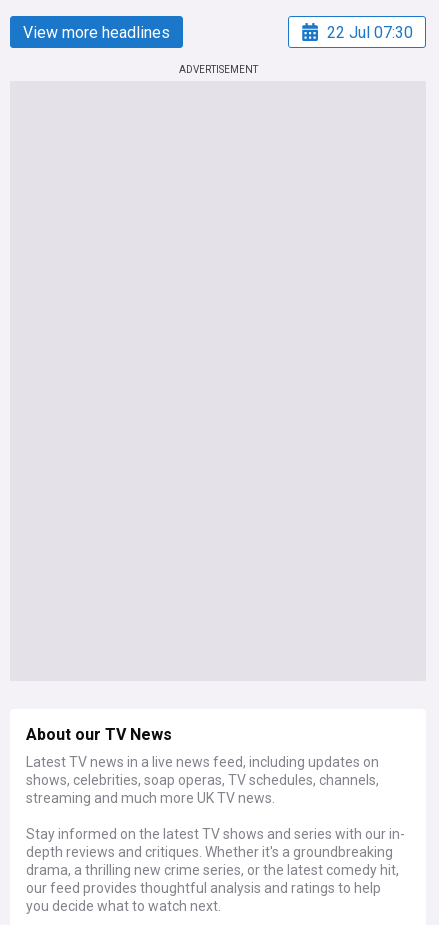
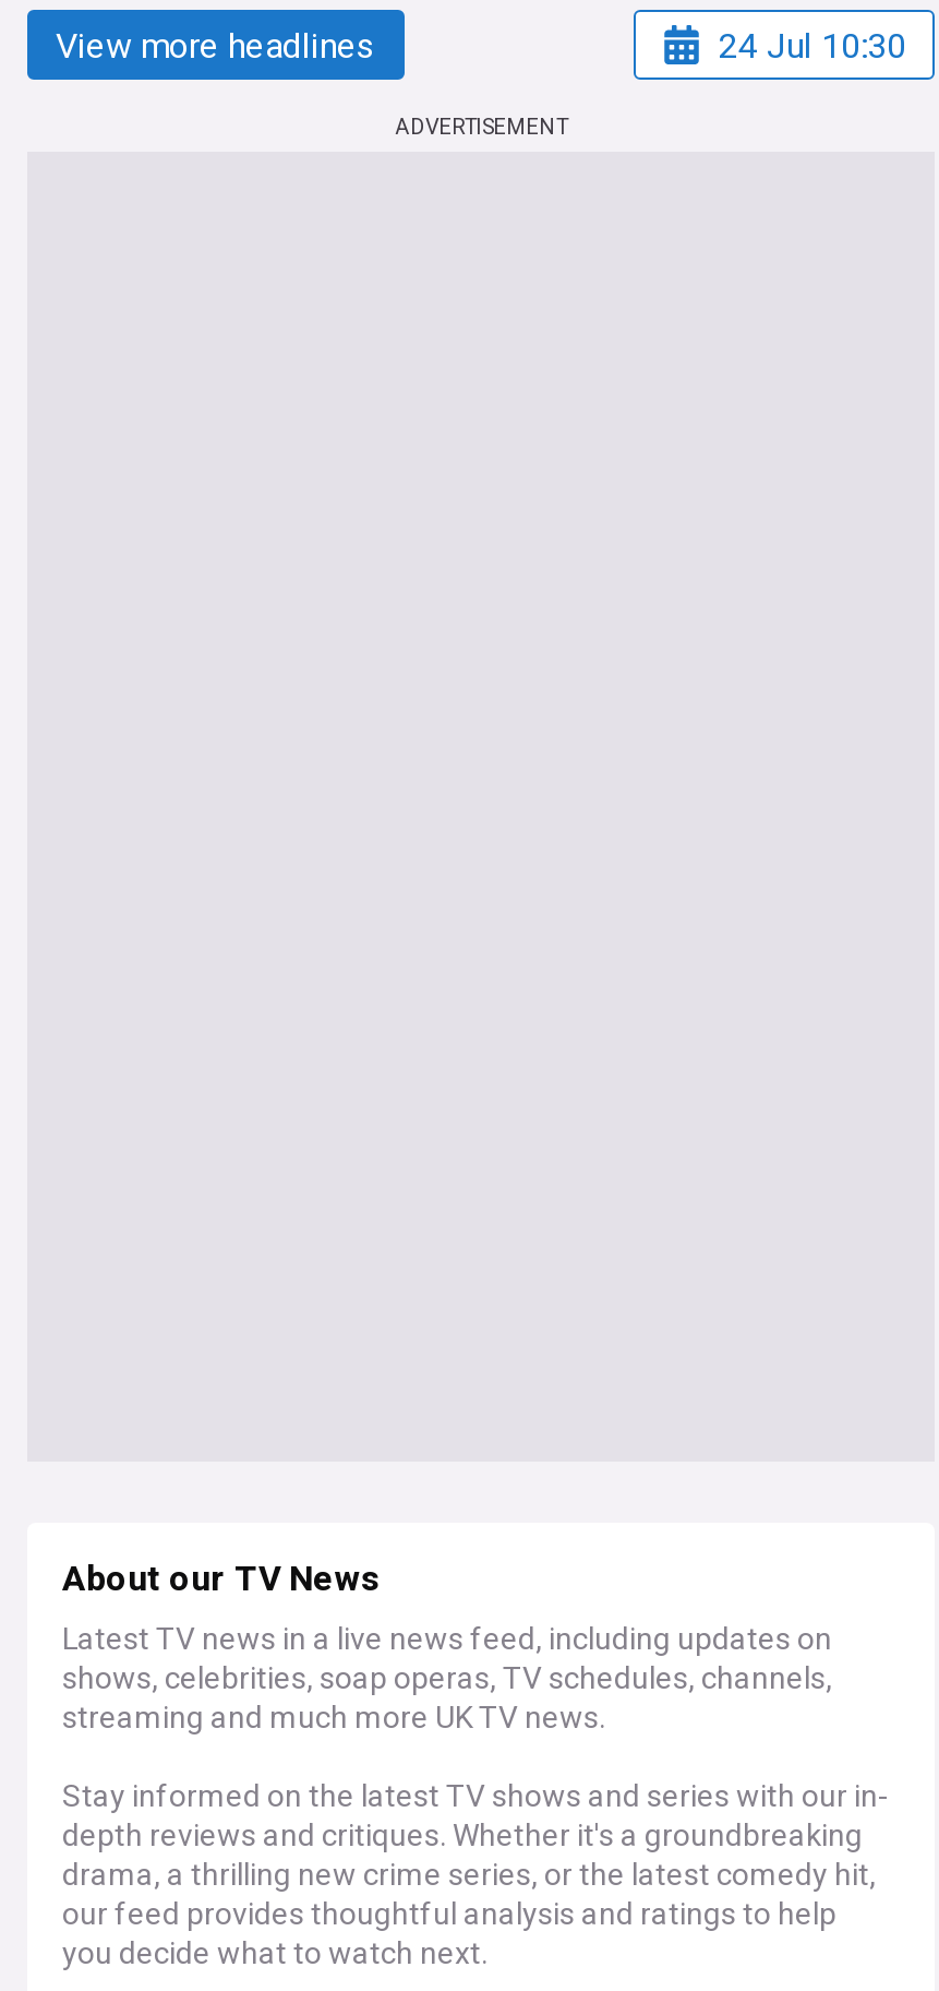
- 22 Jul 07:30
+ 24 Jul 10:30
